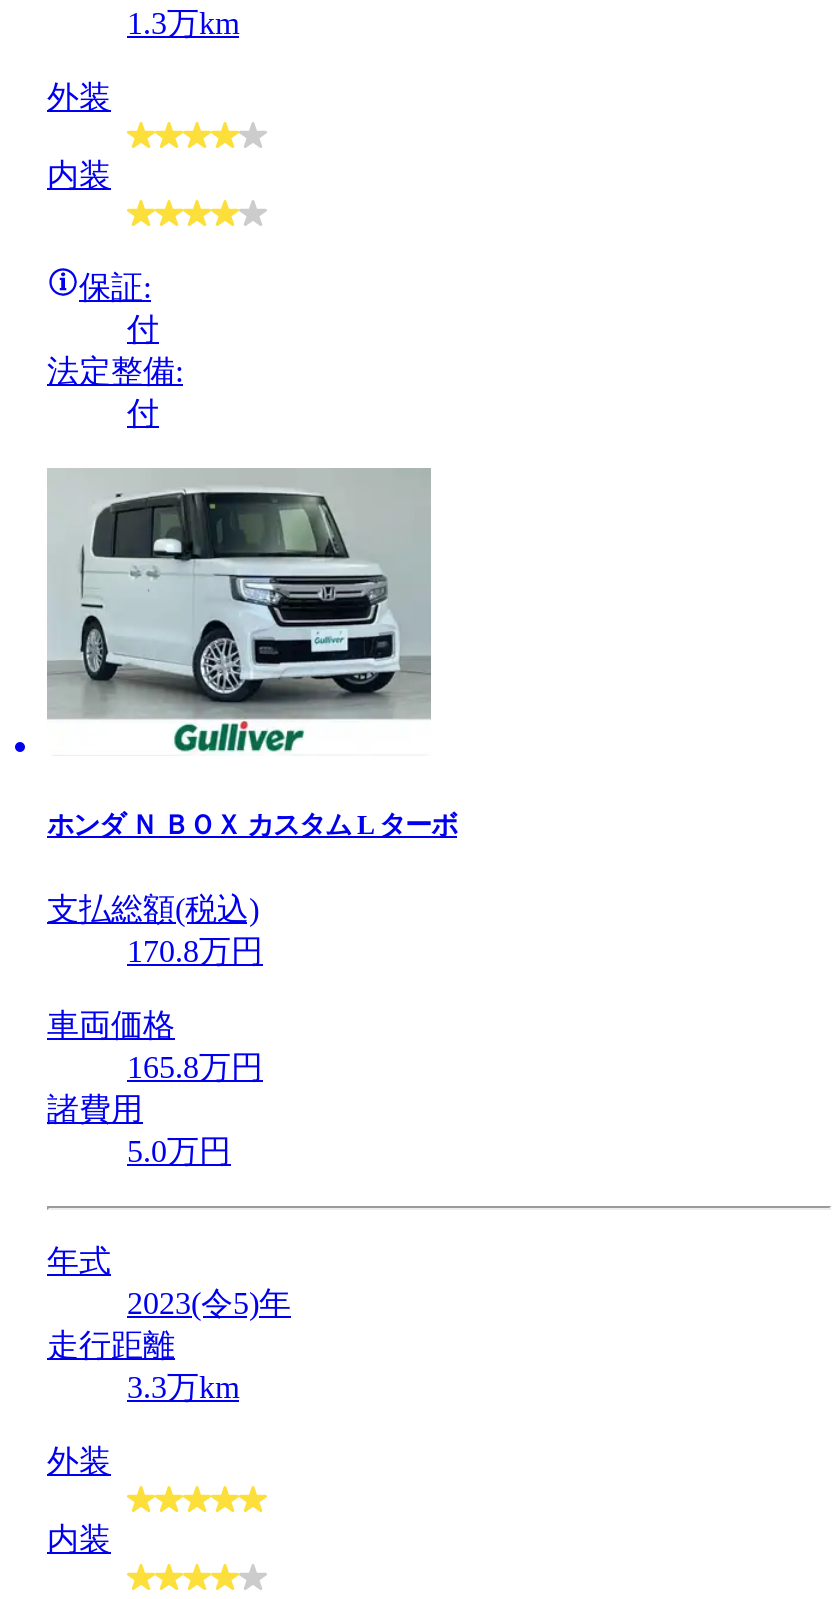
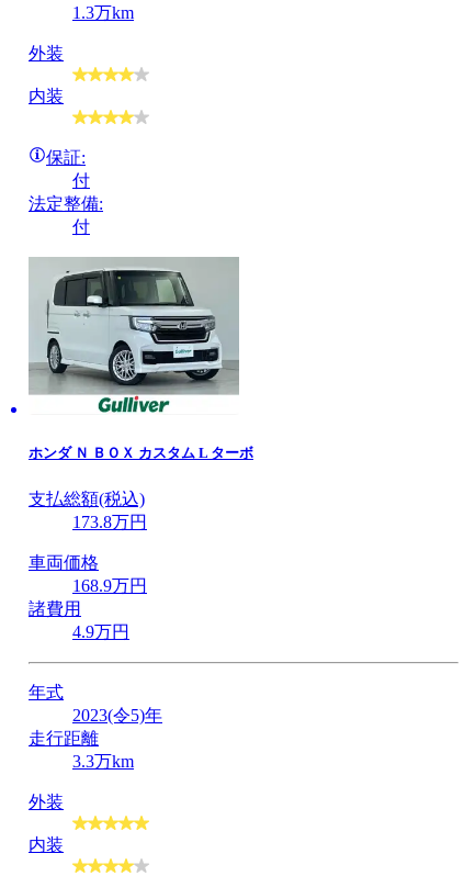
- 170.8万円
+ 173.8万円

- 165.8万円
+ 168.9万円

- 5.0万円
+ 4.9万円
